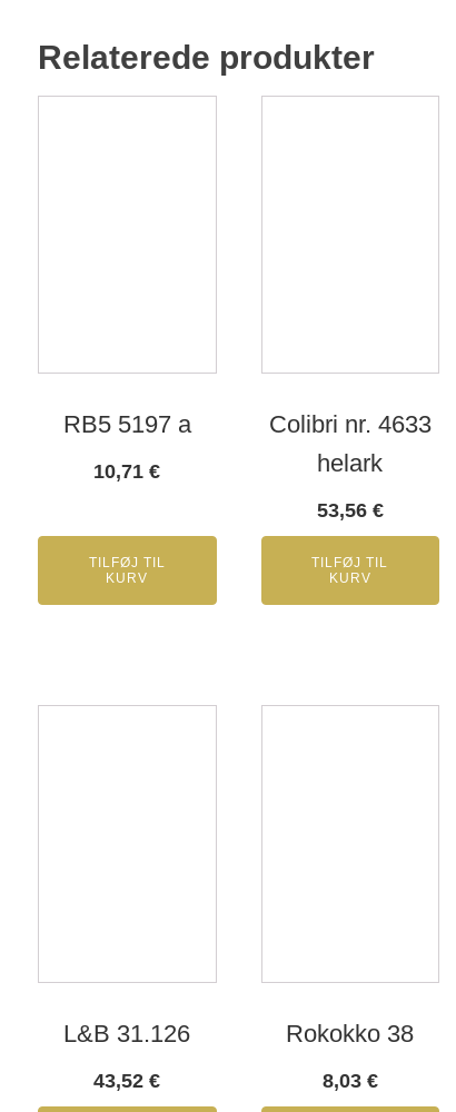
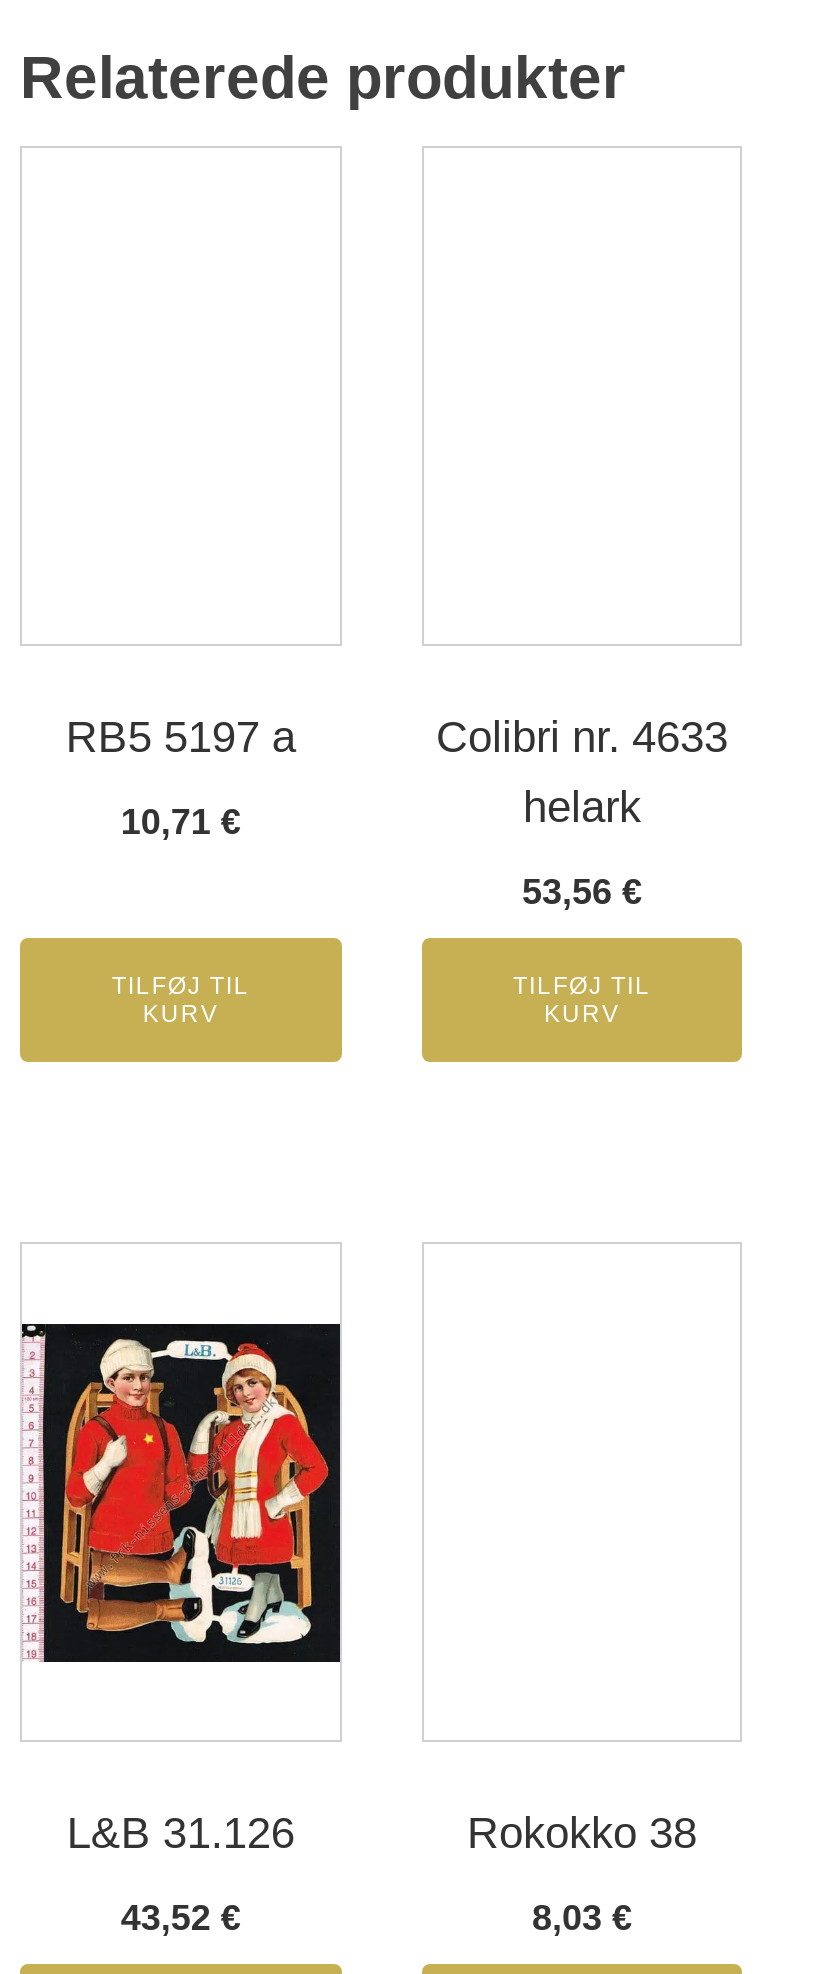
+ [image]
